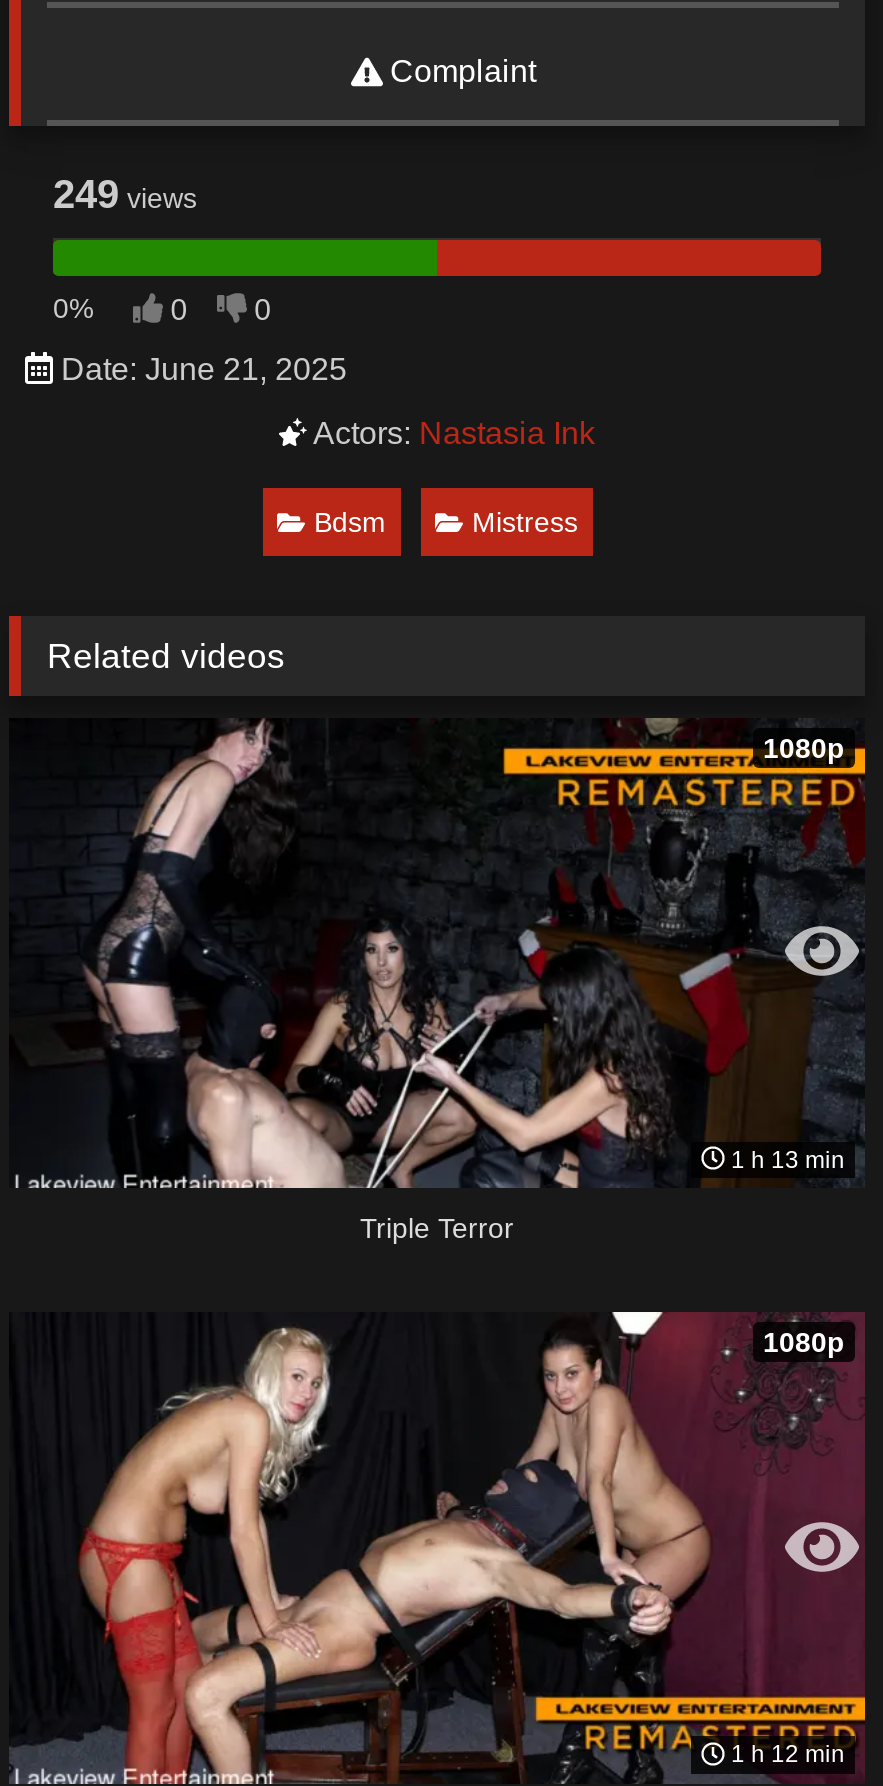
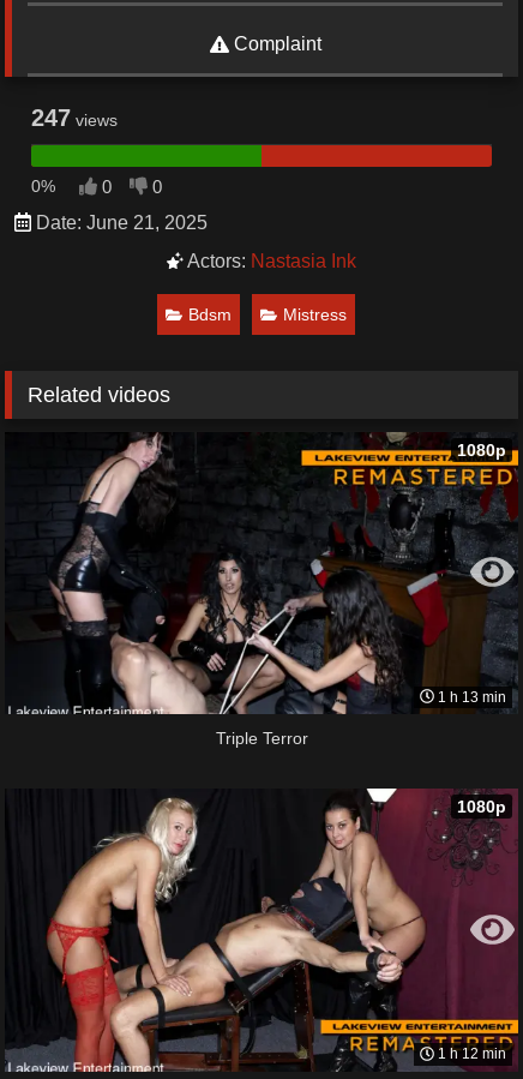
- 249 views
+ 247 views
